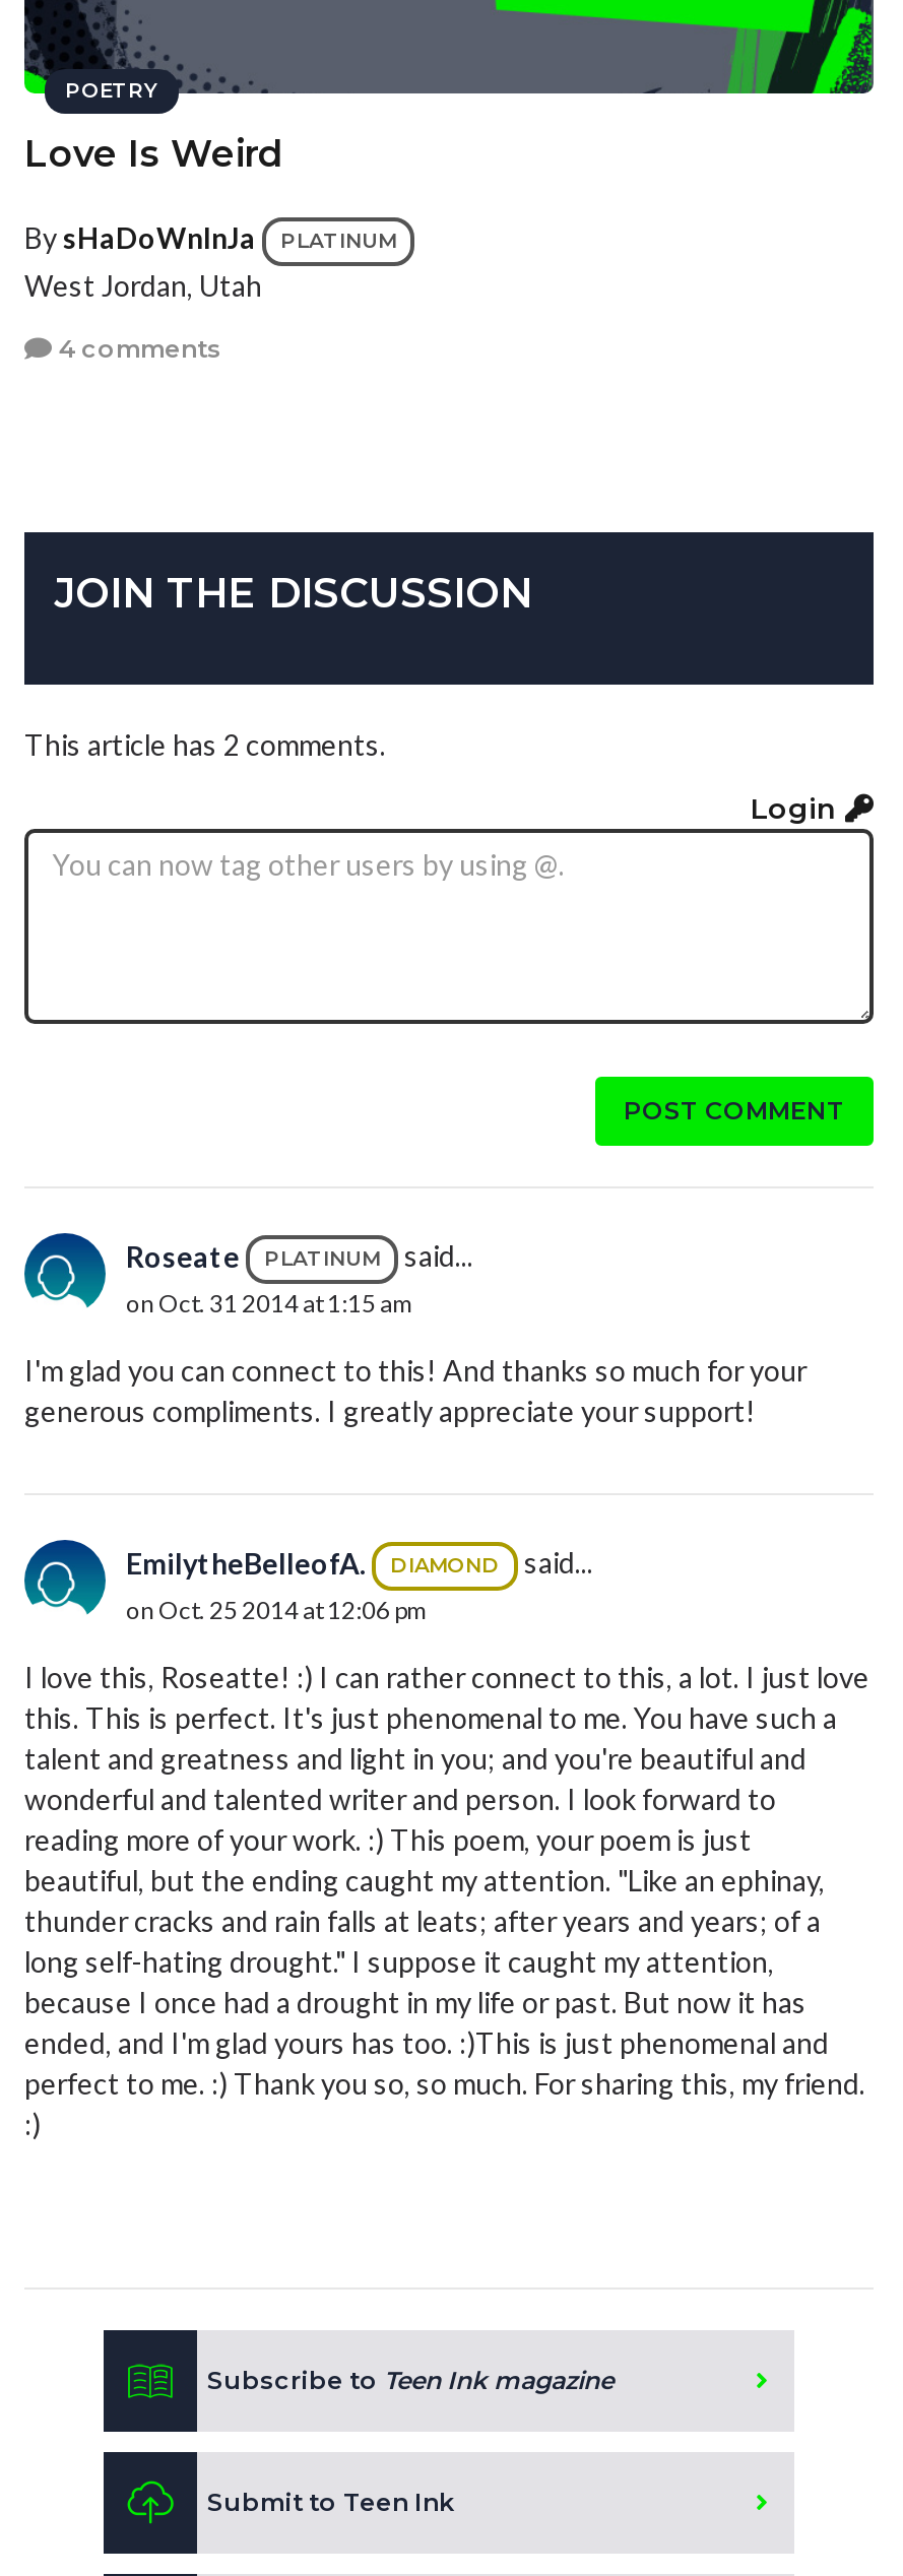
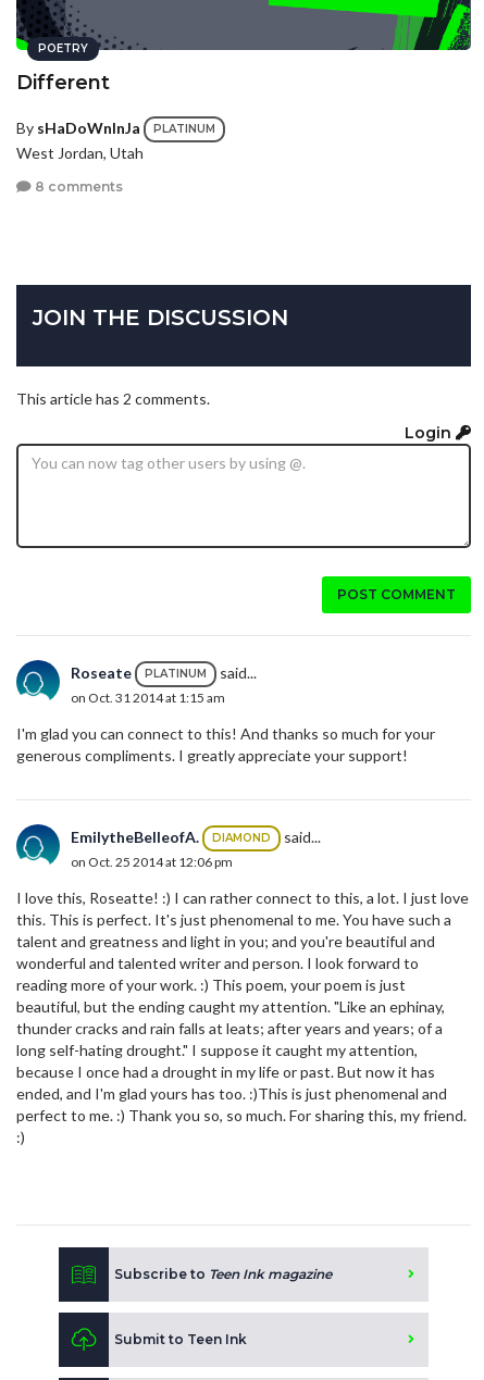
- Love Is Weird
+ Different

- 4 comments
+ 8 comments
